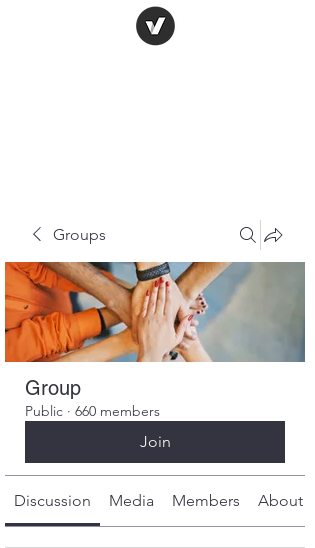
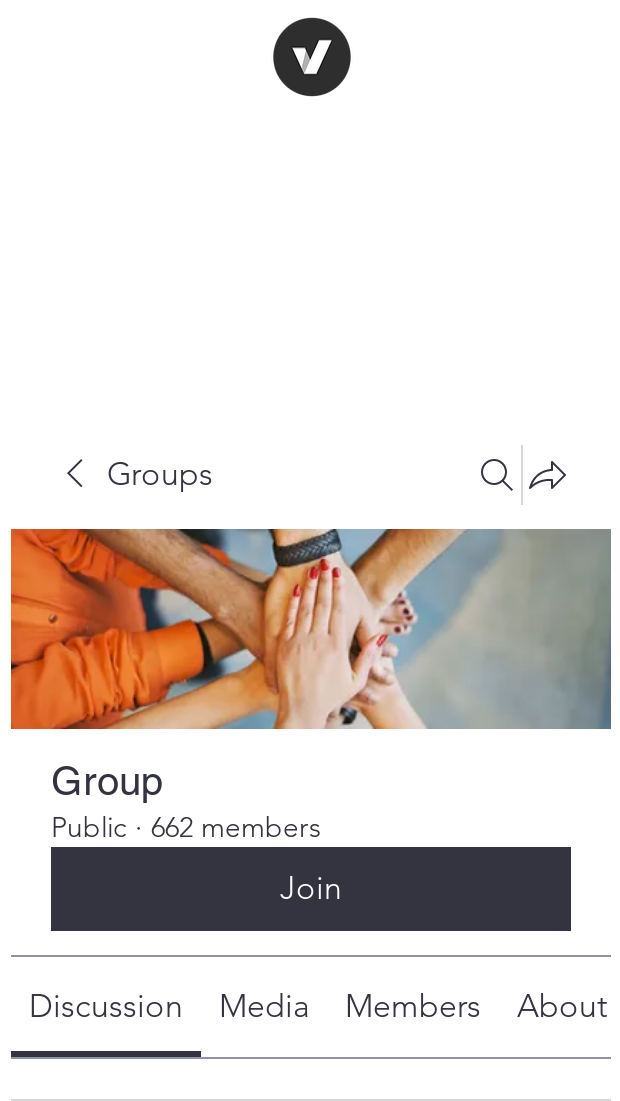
- Public · 660 members
+ Public · 662 members
